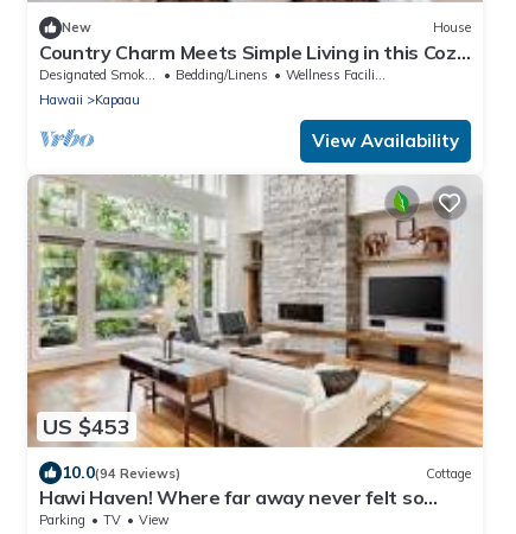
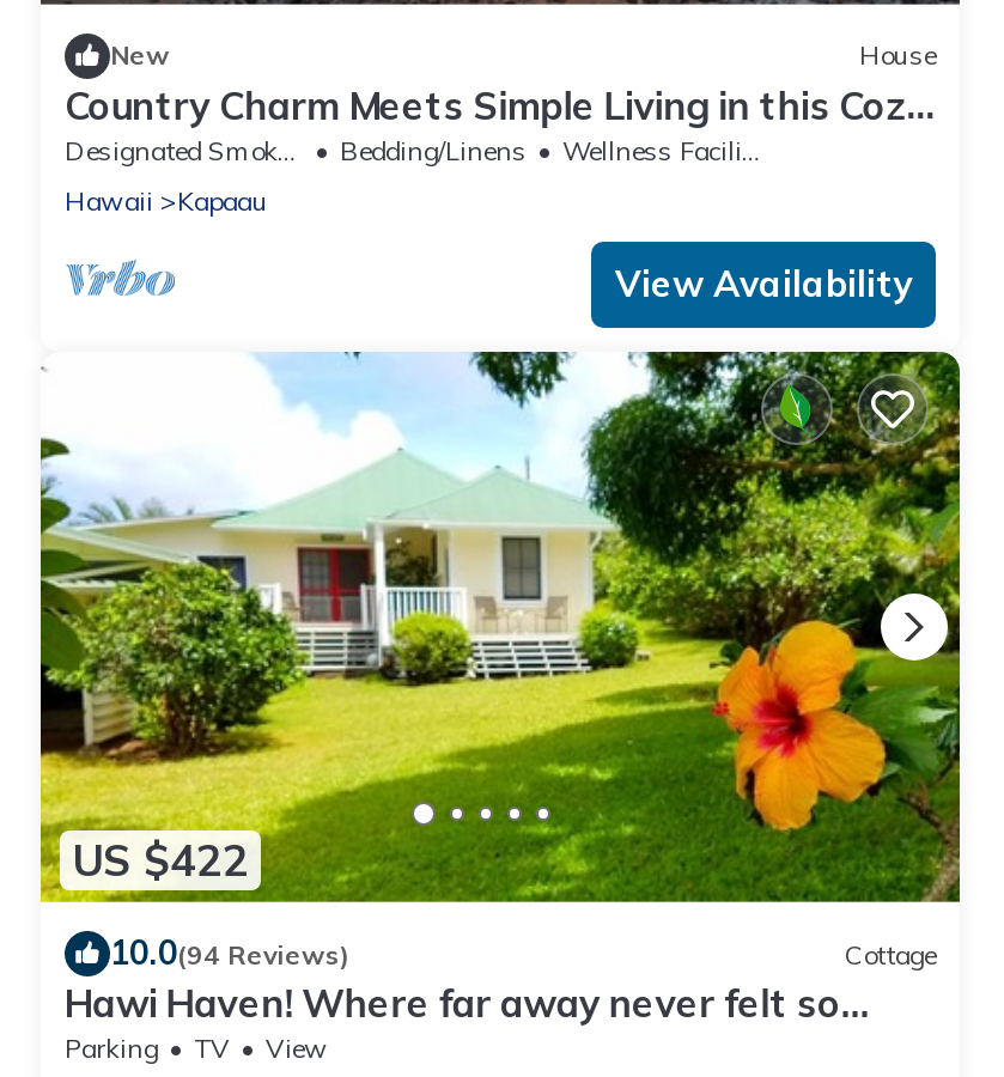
- [image]
- US $453
+ [image]
+ US $422
